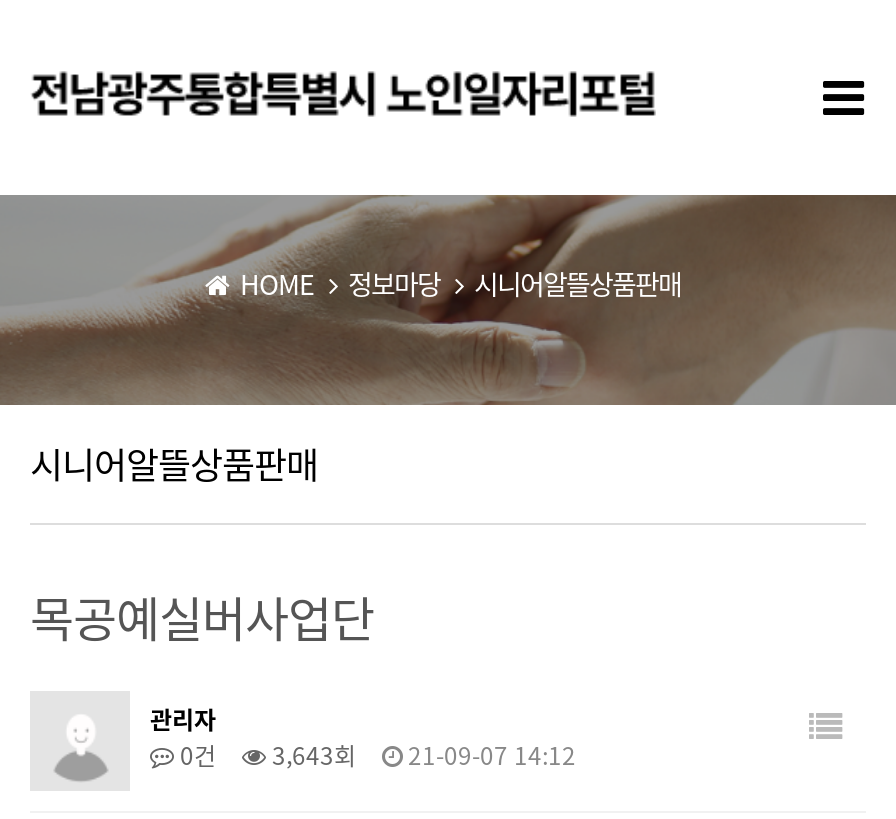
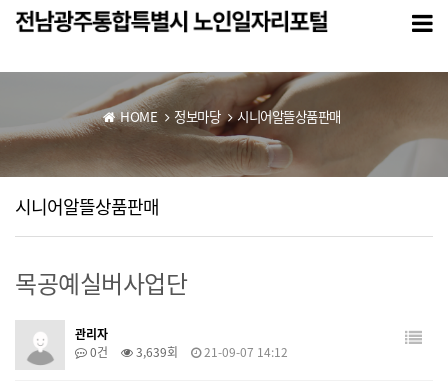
- 0건 3,643회 21-09-07 14:12
+ 0건 3,639회 21-09-07 14:12
